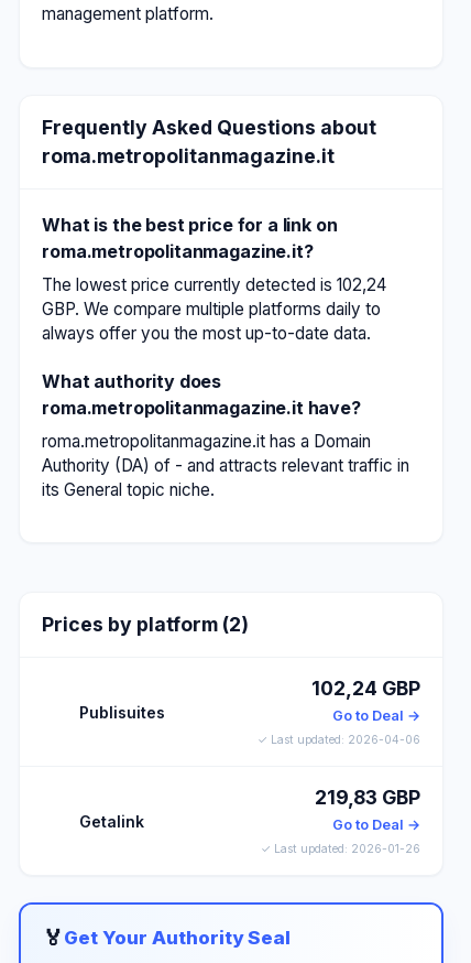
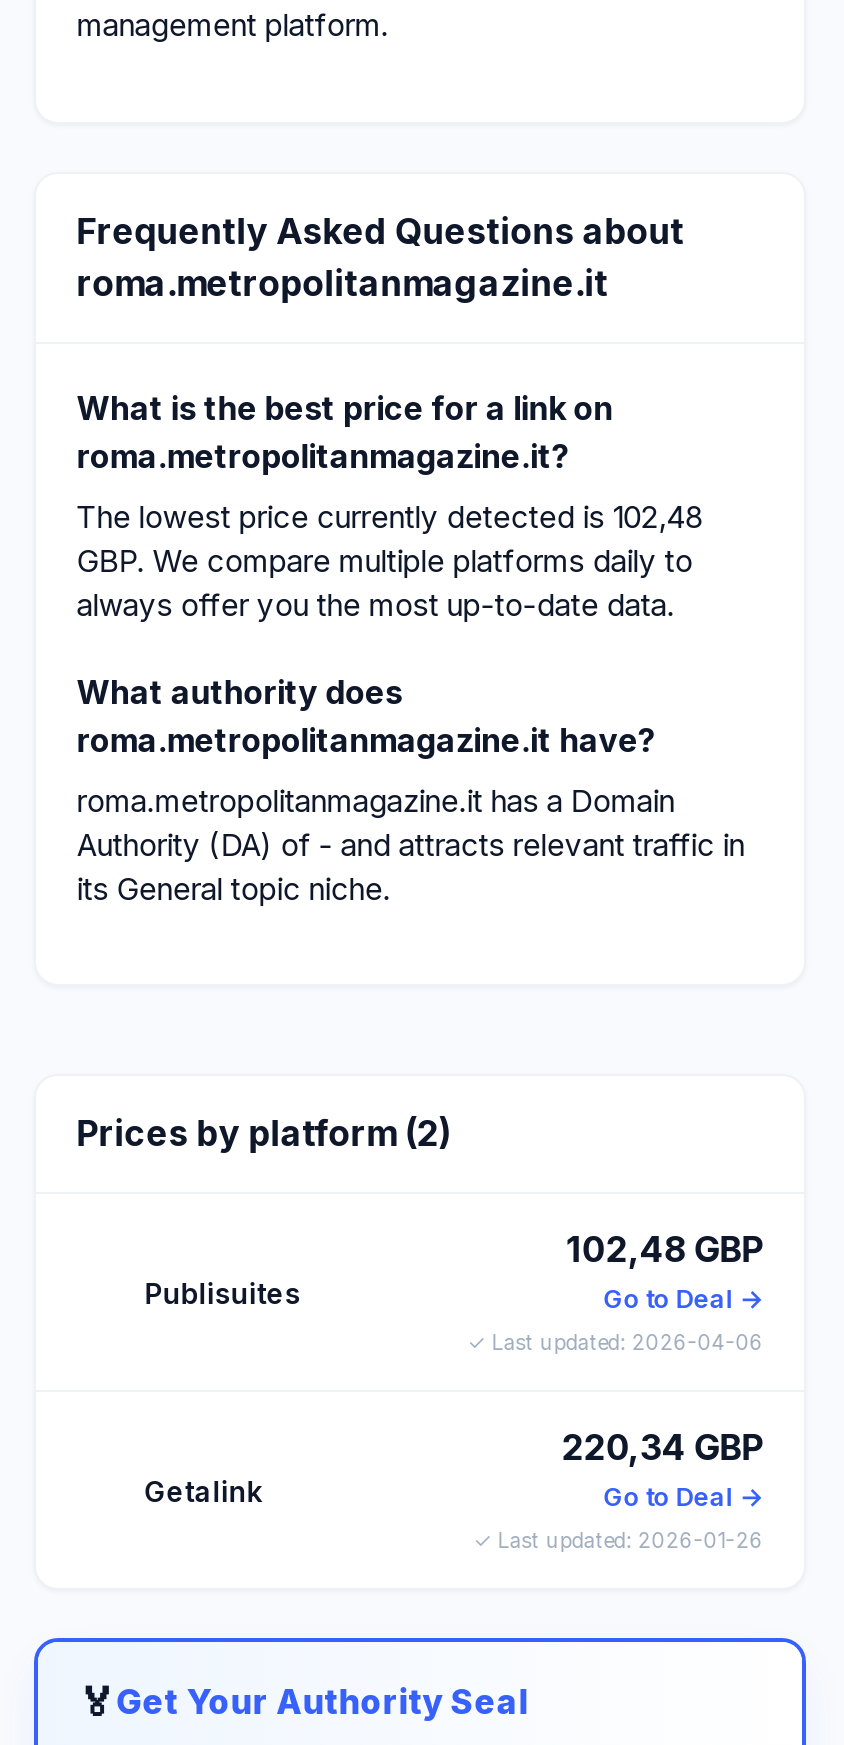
- The lowest price currently detected is 102,24
+ The lowest price currently detected is 102,48

- 102,24 GBP
+ 102,48 GBP

- 219,83 GBP
+ 220,34 GBP
